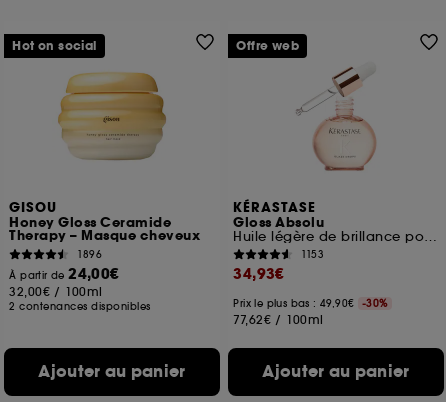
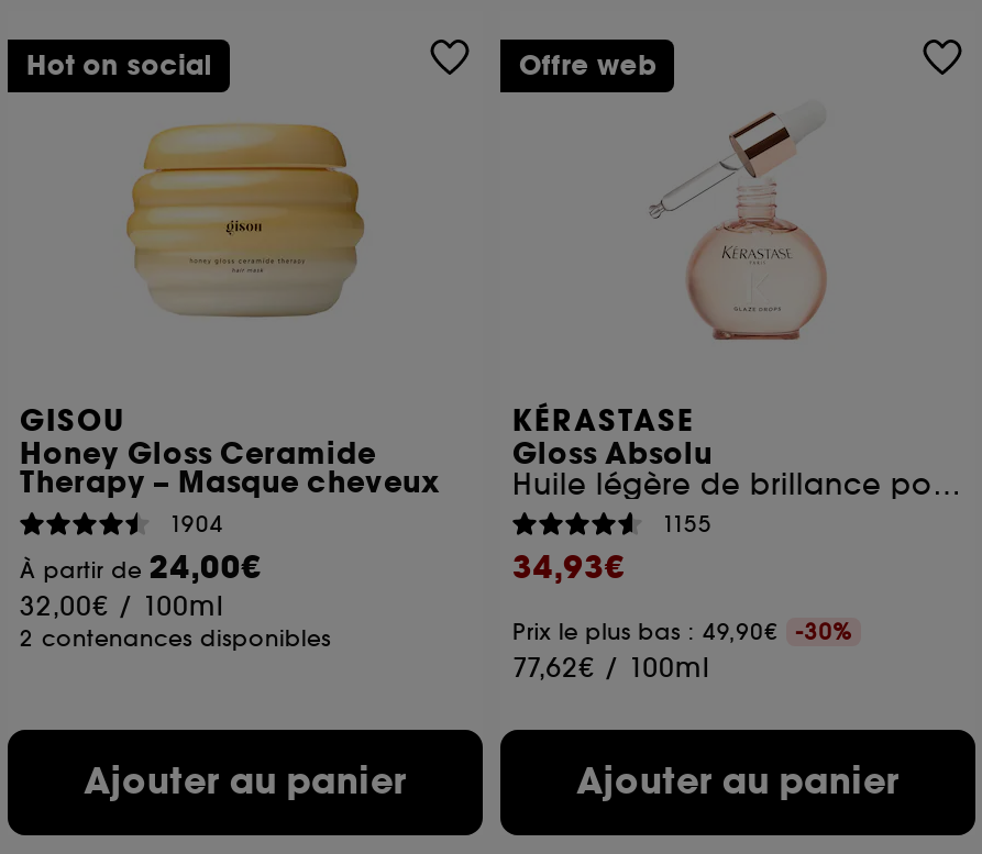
- 1896
+ 1904

- 1153
+ 1155
